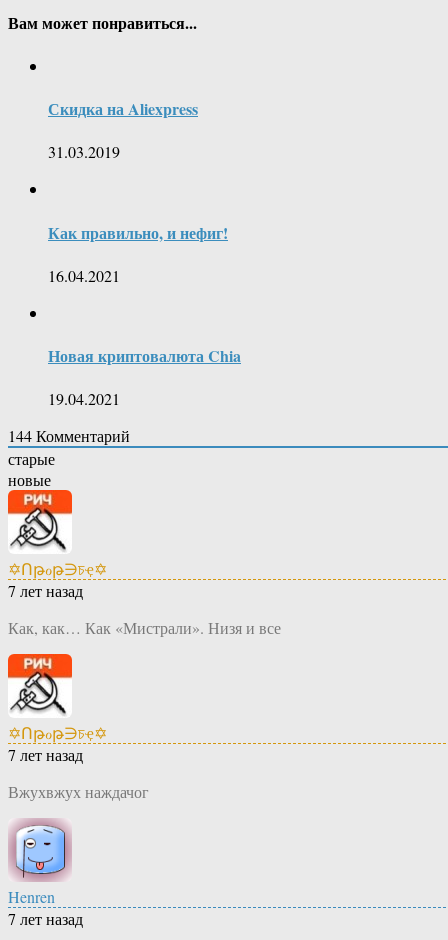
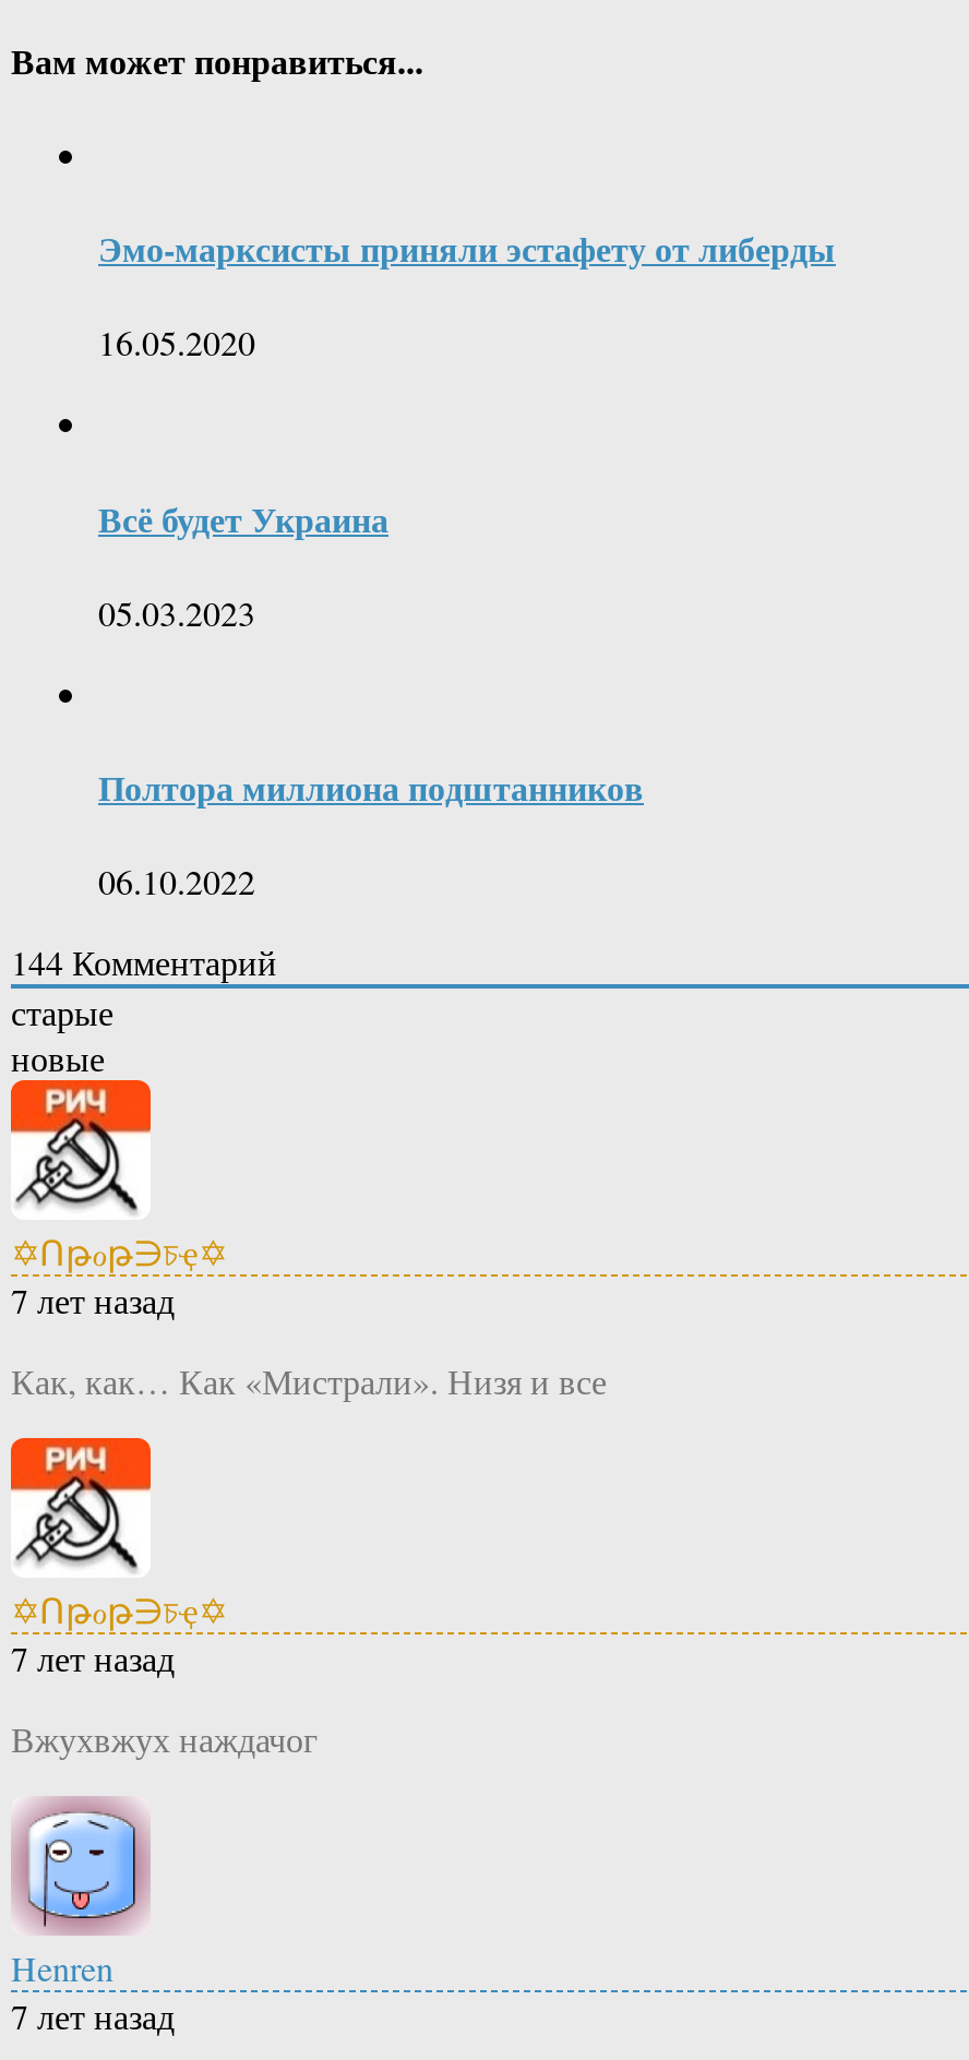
- Скидка на Aliexpress
+ Эмо-марксисты приняли эстафету от либерды

- 31.03.2019
+ 16.05.2020

- Как правильно, и нефиг!
+ Всё будет Украина

- 16.04.2021
+ 05.03.2023

- Новая криптовалюта Chia
+ Полтора миллиона подштанников

- 19.04.2021
+ 06.10.2022
